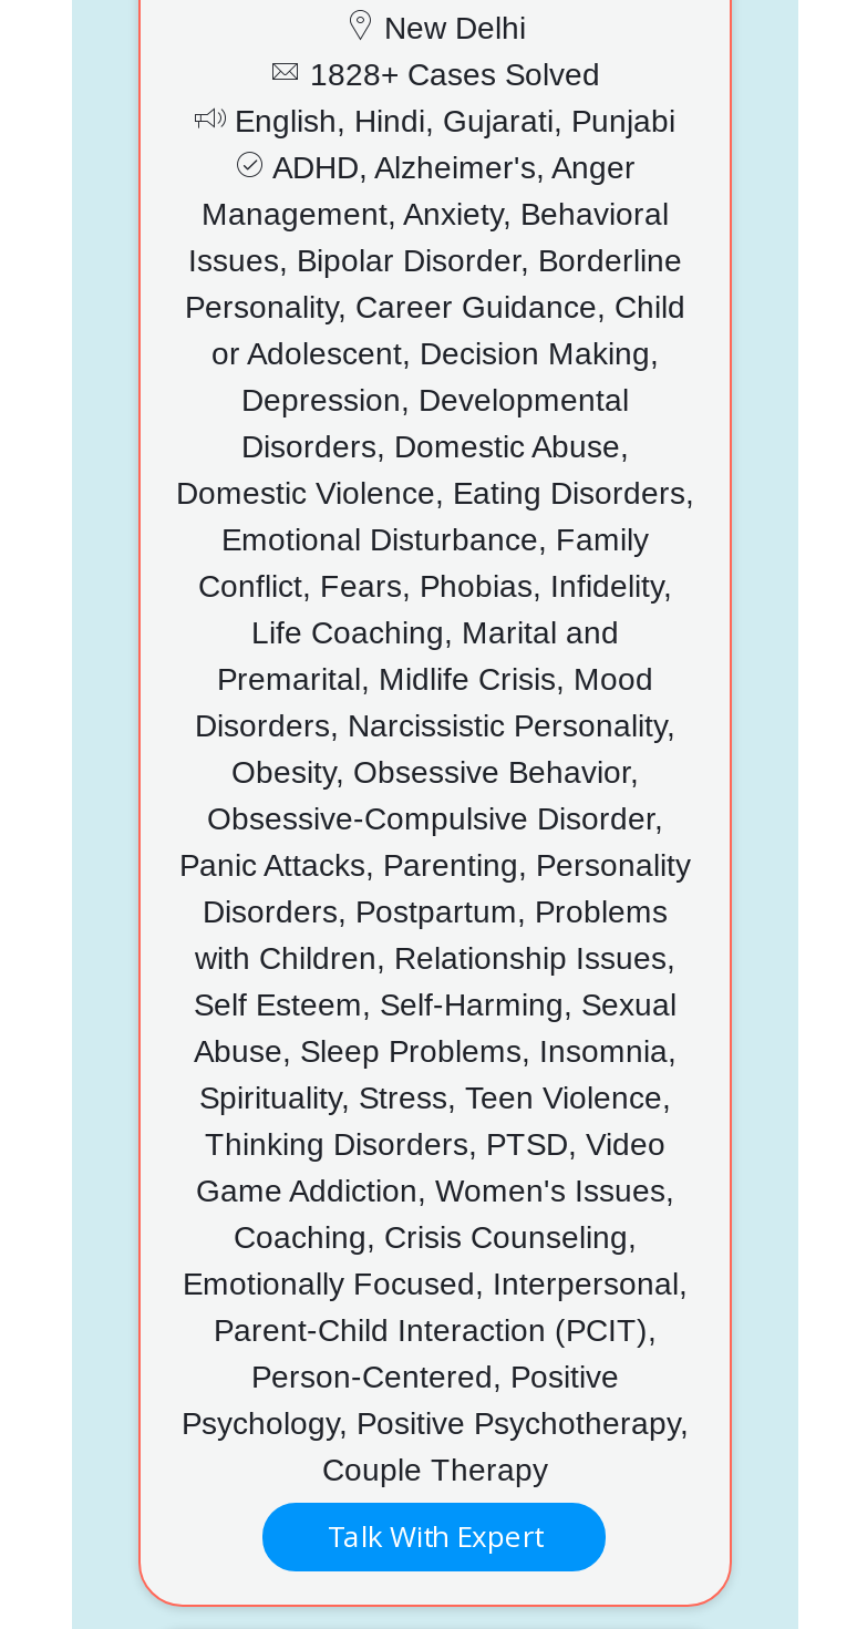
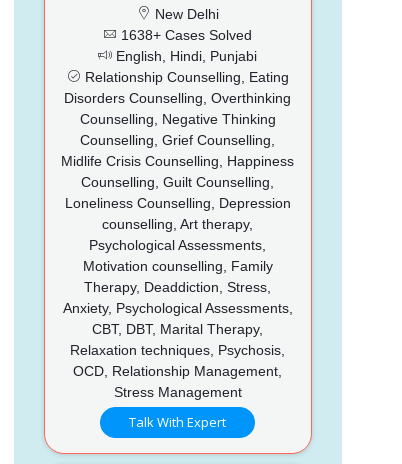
- 1828+ Cases Solved
- English, Hindi, Gujarati, Punjabi
- ADHD, Alzheimer's, Anger
- Management, Anxiety, Behavioral
- Issues, Bipolar Disorder, Borderline
- Personality, Career Guidance, Child
- or Adolescent, Decision Making,
- Depression, Developmental
- Disorders, Domestic Abuse,
- Domestic Violence, Eating Disorders,
- Emotional Disturbance, Family
- Conflict, Fears, Phobias, Infidelity,
- Life Coaching, Marital and
- Premarital, Midlife Crisis, Mood
- Disorders, Narcissistic Personality,
- Obesity, Obsessive Behavior,
- Obsessive-Compulsive Disorder,
- Panic Attacks, Parenting, Personality
- Disorders, Postpartum, Problems
- with Children, Relationship Issues,
- Self Esteem, Self-Harming, Sexual
- Abuse, Sleep Problems, Insomnia,
- Spirituality, Stress, Teen Violence,
- Thinking Disorders, PTSD, Video
- Game Addiction, Women's Issues,
- Coaching, Crisis Counseling,
- Emotionally Focused, Interpersonal,
- Parent-Child Interaction (PCIT),
- Person-Centered, Positive
- Psychology, Positive Psychotherapy,
- Couple Therapy
+ 1638+ Cases Solved
+ English, Hindi, Punjabi
+ Relationship Counselling, Eating
+ Disorders Counselling, Overthinking
+ Counselling, Negative Thinking
+ Counselling, Grief Counselling,
+ Midlife Crisis Counselling, Happiness
+ Counselling, Guilt Counselling,
+ Loneliness Counselling, Depression
+ counselling, Art therapy,
+ Psychological Assessments,
+ Motivation counselling, Family
+ Therapy, Deaddiction, Stress,
+ Anxiety, Psychological Assessments,
+ CBT, DBT, Marital Therapy,
+ Relaxation techniques, Psychosis,
+ OCD, Relationship Management,
+ Stress Management
